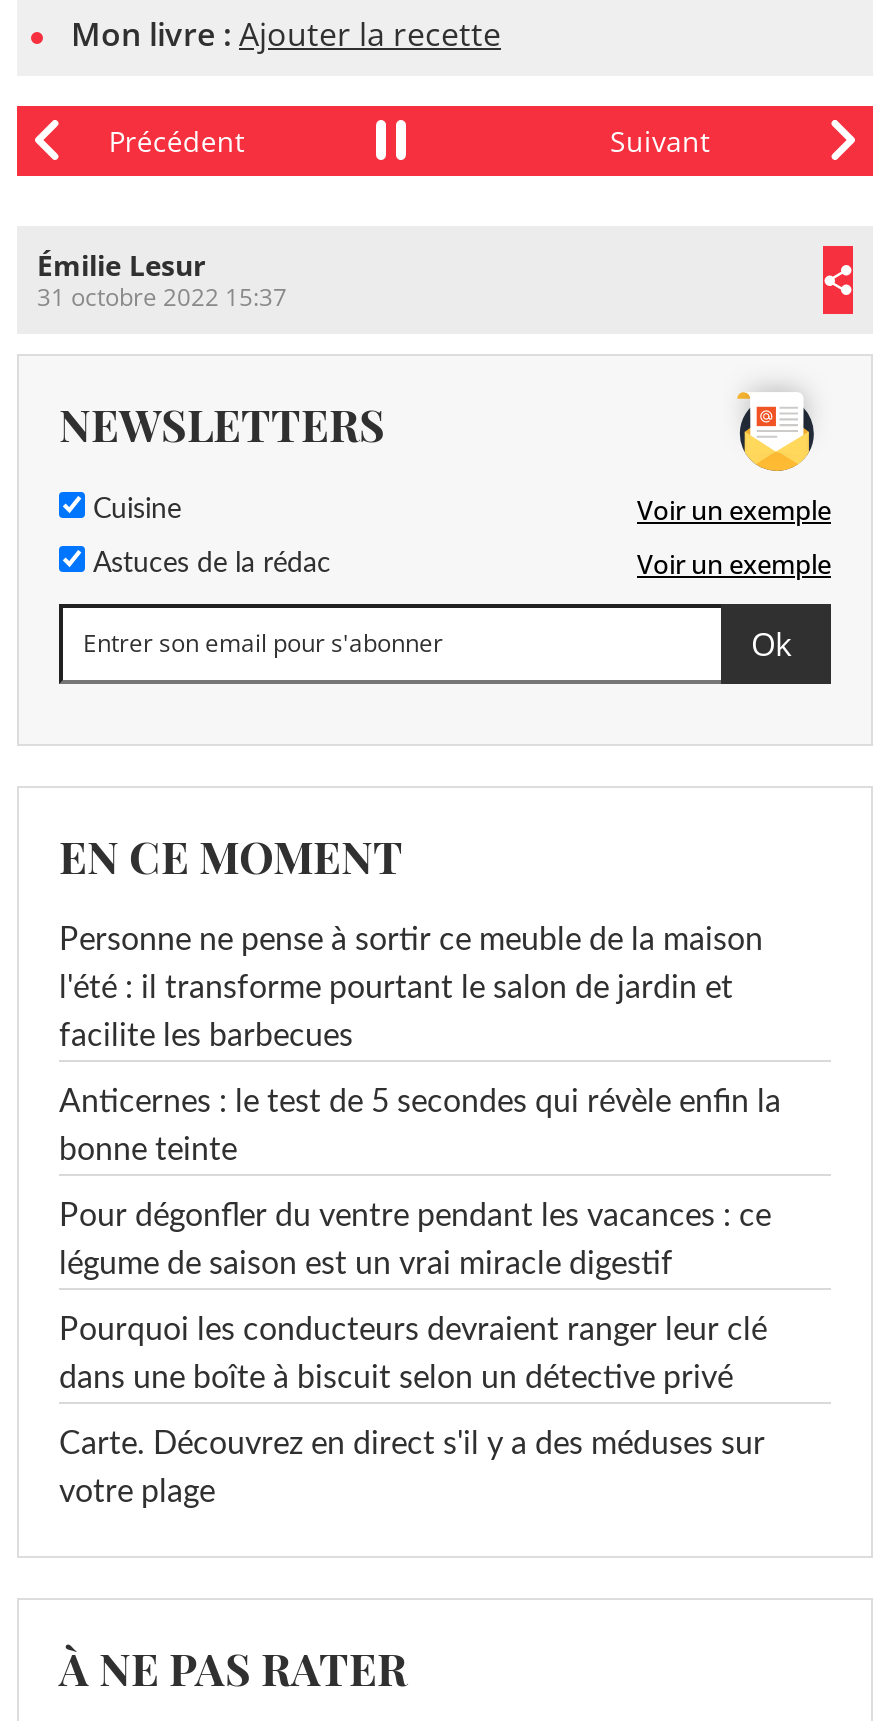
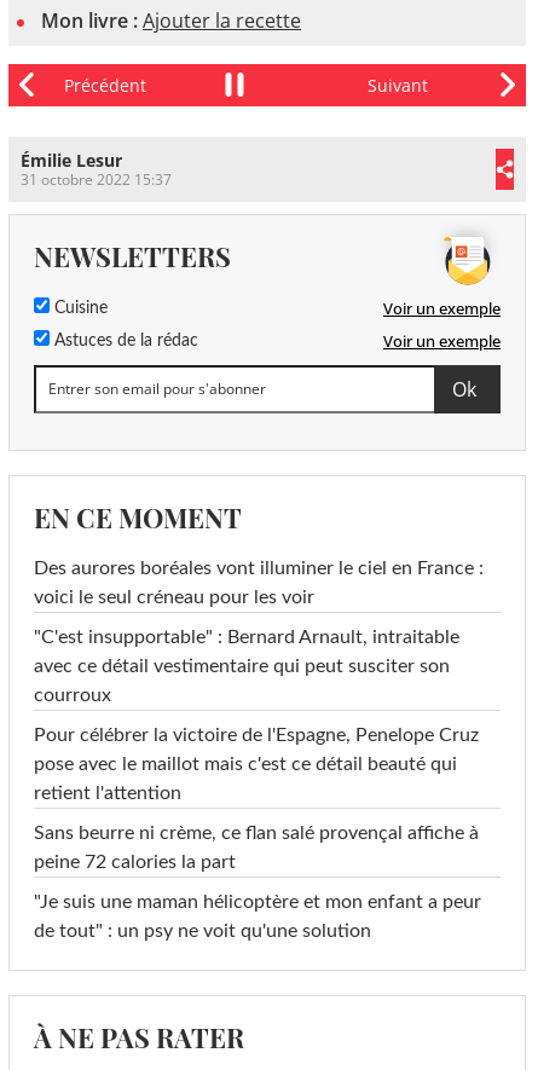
- Personne ne pense à sortir ce meuble de la maison
- l'été : il transforme pourtant le salon de jardin et
- facilite les barbecues
- Anticernes : le test de 5 secondes qui révèle enfin la
- bonne teinte
- Pour dégonfler du ventre pendant les vacances : ce
- légume de saison est un vrai miracle digestif
- Pourquoi les conducteurs devraient ranger leur clé
- dans une boîte à biscuit selon un détective privé
- Carte. Découvrez en direct s'il y a des méduses sur
- votre plage
+ Des aurores boréales vont illuminer le ciel en France :
+ voici le seul créneau pour les voir
+ "C'est insupportable" : Bernard Arnault, intraitable
+ avec ce détail vestimentaire qui peut susciter son
+ courroux
+ Pour célébrer la victoire de l'Espagne, Penelope Cruz
+ pose avec le maillot mais c'est ce détail beauté qui
+ retient l'attention
+ Sans beurre ni crème, ce flan salé provençal affiche à
+ peine 72 calories la part
+ "Je suis une maman hélicoptère et mon enfant a peur
+ de tout" : un psy ne voit qu'une solution
